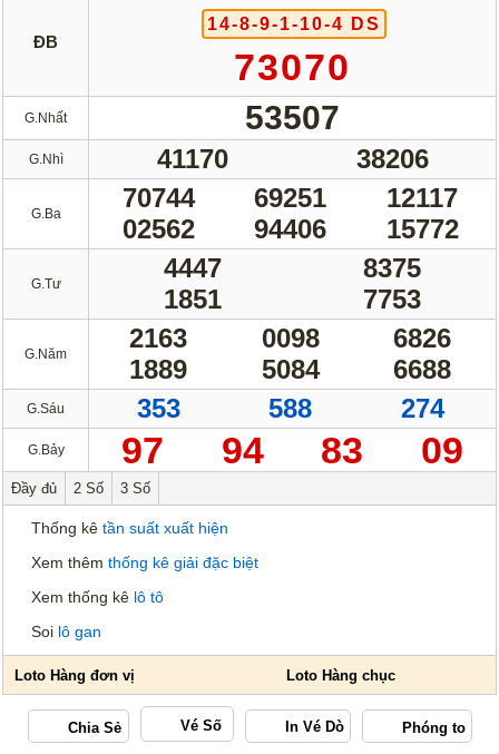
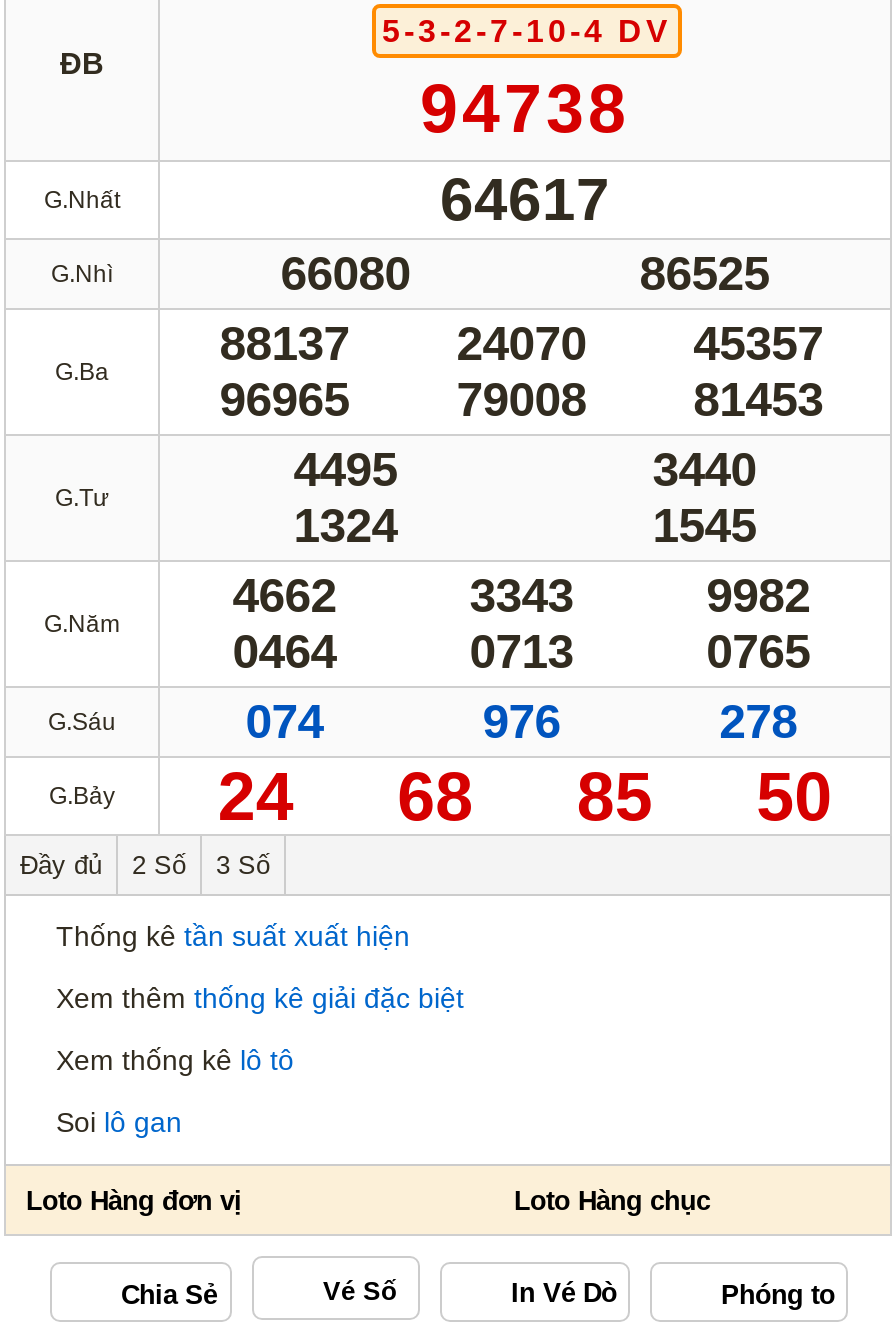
- 14-8-9-1-10-4 DS
- 73070
+ 5-3-2-7-10-4 DV
+ 94738

- 53507
+ 64617

- 41170
+ 66080

- 38206
+ 86525

- 70744
+ 88137

- 69251
+ 24070

- 12117
+ 45357

- 02562
+ 96965

- 94406
+ 79008

- 15772
+ 81453

- 4447
+ 4495

- 8375
+ 3440

- 1851
+ 1324

- 7753
+ 1545

- 2163
+ 4662

- 0098
+ 3343

- 6826
+ 9982

- 1889
+ 0464

- 5084
+ 0713

- 6688
+ 0765

- 353
+ 074

- 588
+ 976

- 274
+ 278

- 97
+ 24

- 94
+ 68

- 83
+ 85

- 09
+ 50
